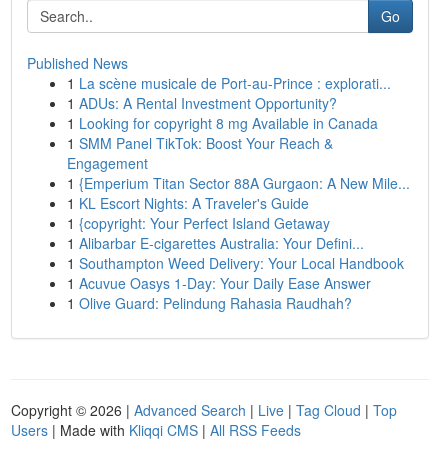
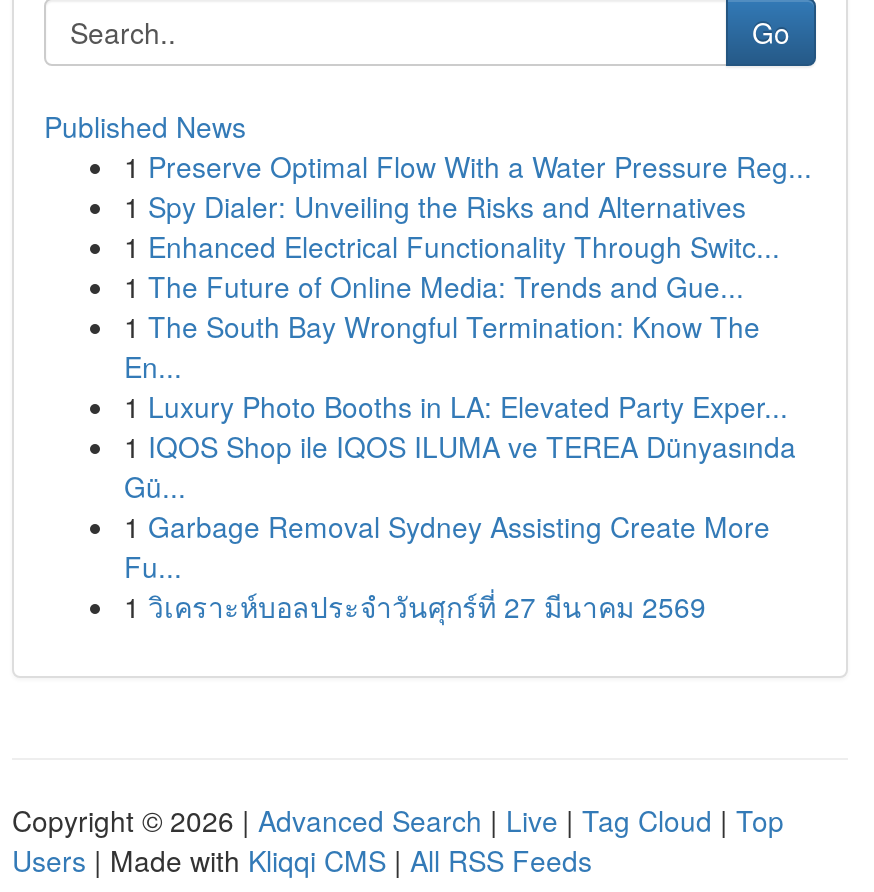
- 1 La scène musicale de Port-au-Prince : explorati...
- 1 ADUs: A Rental Investment Opportunity?
- 1 Looking for copyright 8 mg Available in Canada
- 1 SMM Panel TikTok: Boost Your Reach &
- Engagement
- 1 {Emperium Titan Sector 88A Gurgaon: A New Mile...
- 1 KL Escort Nights: A Traveler's Guide
- 1 {copyright: Your Perfect Island Getaway
- 1 Alibarbar E-cigarettes Australia: Your Defini...
- 1 Southampton Weed Delivery: Your Local Handbook
- 1 Acuvue Oasys 1-Day: Your Daily Ease Answer
- 1 Olive Guard: Pelindung Rahasia Raudhah?
+ 1 Preserve Optimal Flow With a Water Pressure Reg...
+ 1 Spy Dialer: Unveiling the Risks and Alternatives
+ 1 Enhanced Electrical Functionality Through Switc...
+ 1 The Future of Online Media: Trends and Gue...
+ 1 The South Bay Wrongful Termination: Know The
+ En...
+ 1 Luxury Photo Booths in LA: Elevated Party Exper...
+ 1 IQOS Shop ile IQOS ILUMA ve TEREA Dünyasında
+ Gü...
+ 1 Garbage Removal Sydney Assisting Create More
+ Fu...
+ 1 วิเคราะห์บอลประจำวันศุกร์ที่ 27 มีนาคม 2569
